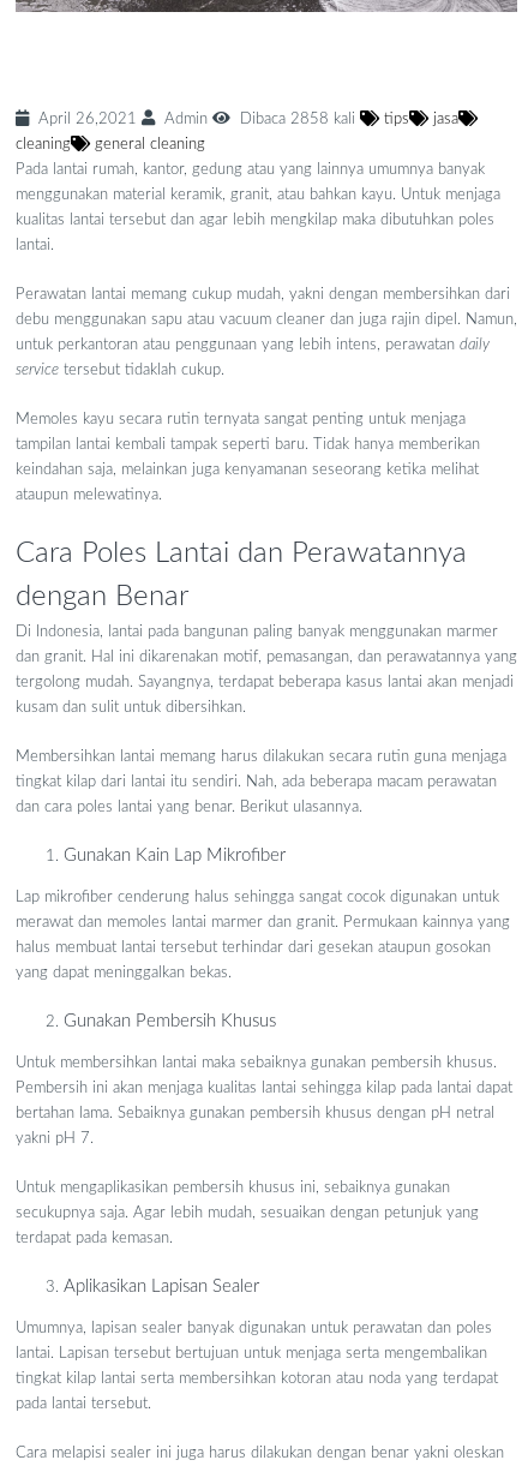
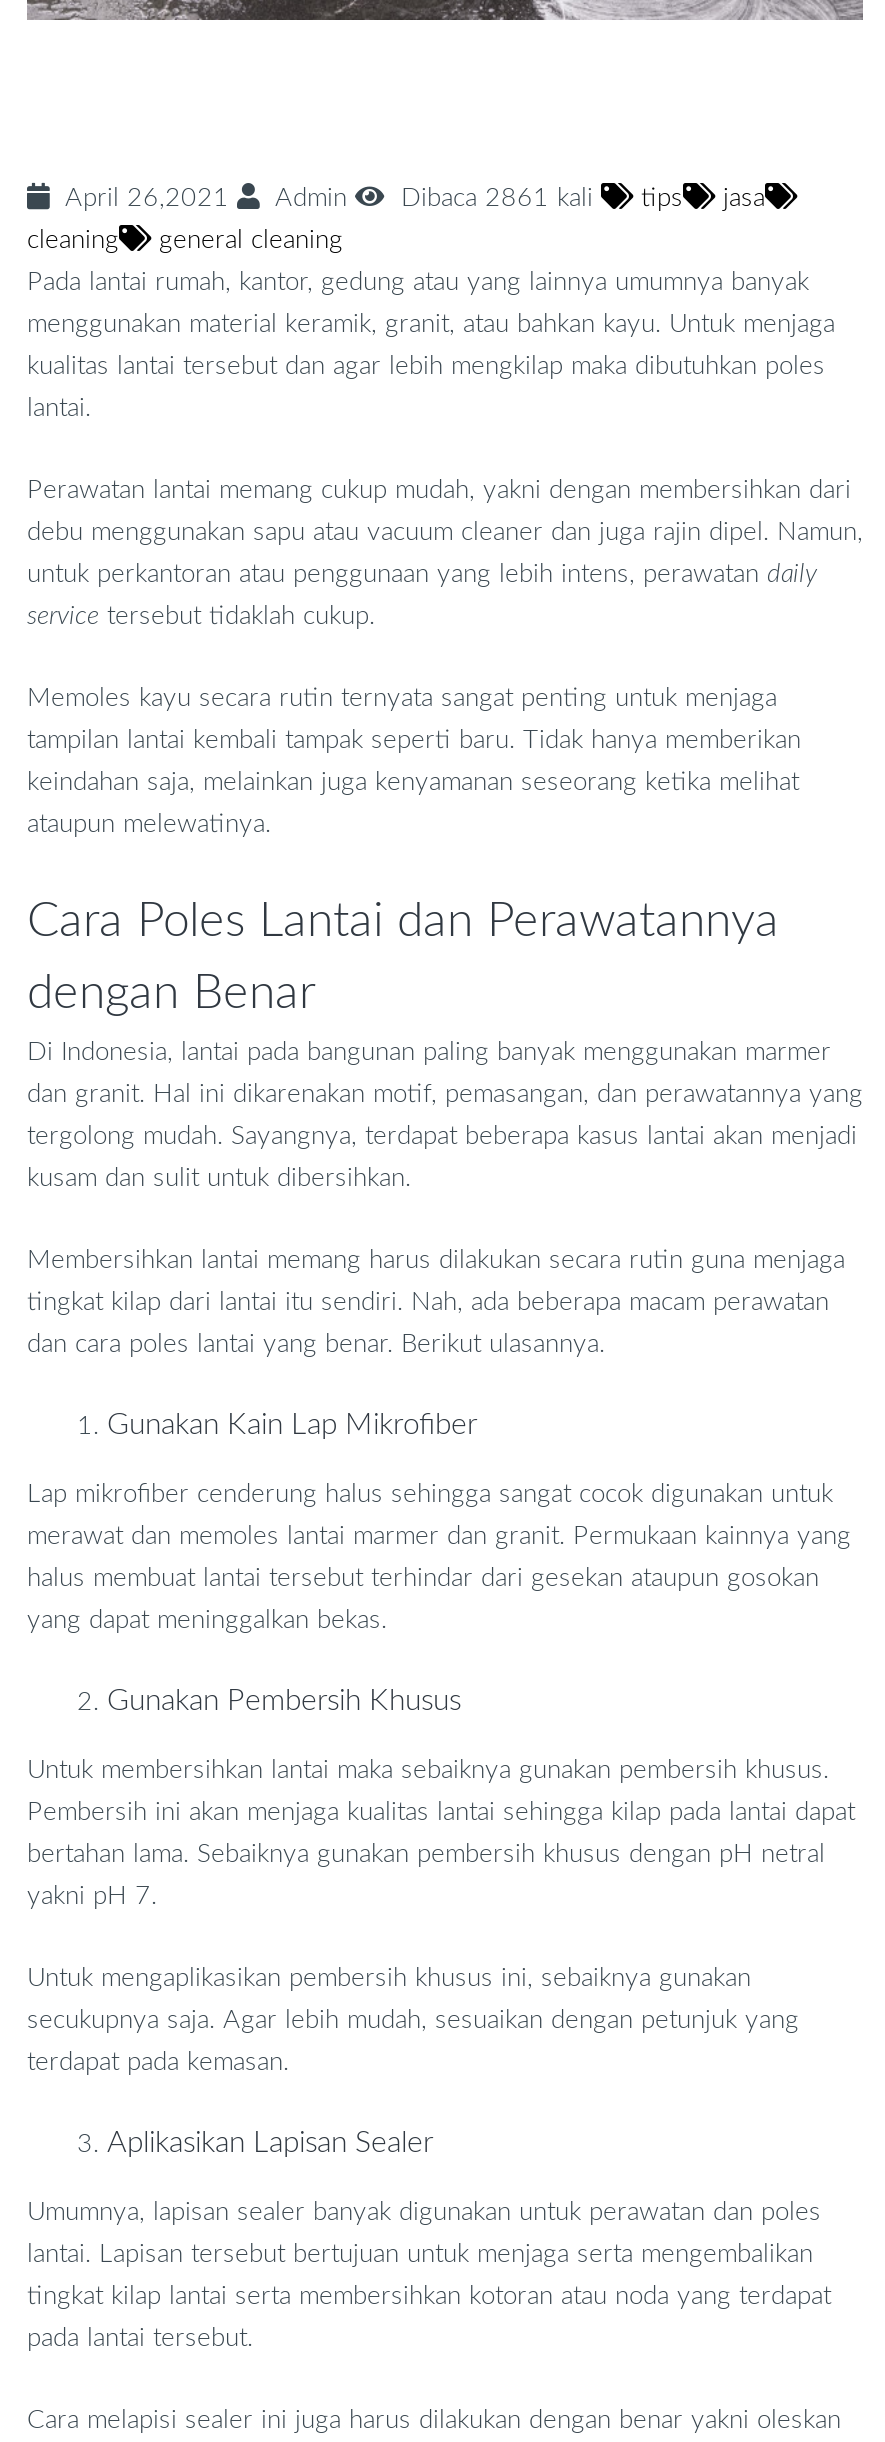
- April 26,2021 Admin Dibaca 2858 kali tips jasa
+ April 26,2021 Admin Dibaca 2861 kali tips jasa
